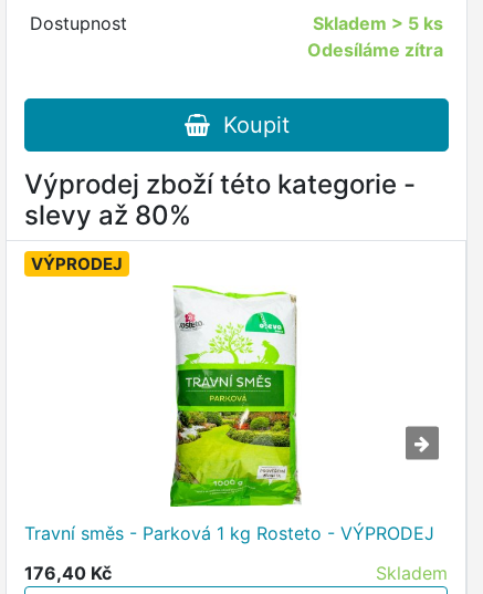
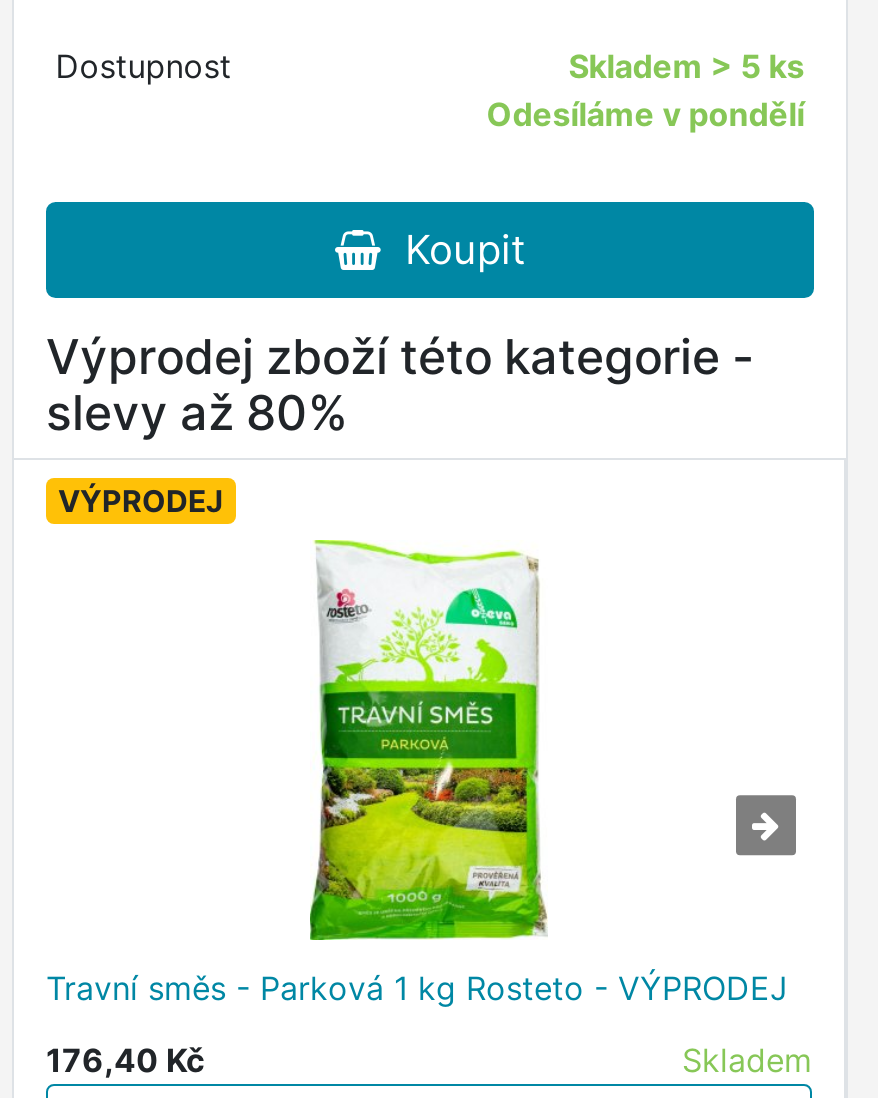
- Odesíláme zítra
+ Odesíláme v pondělí
